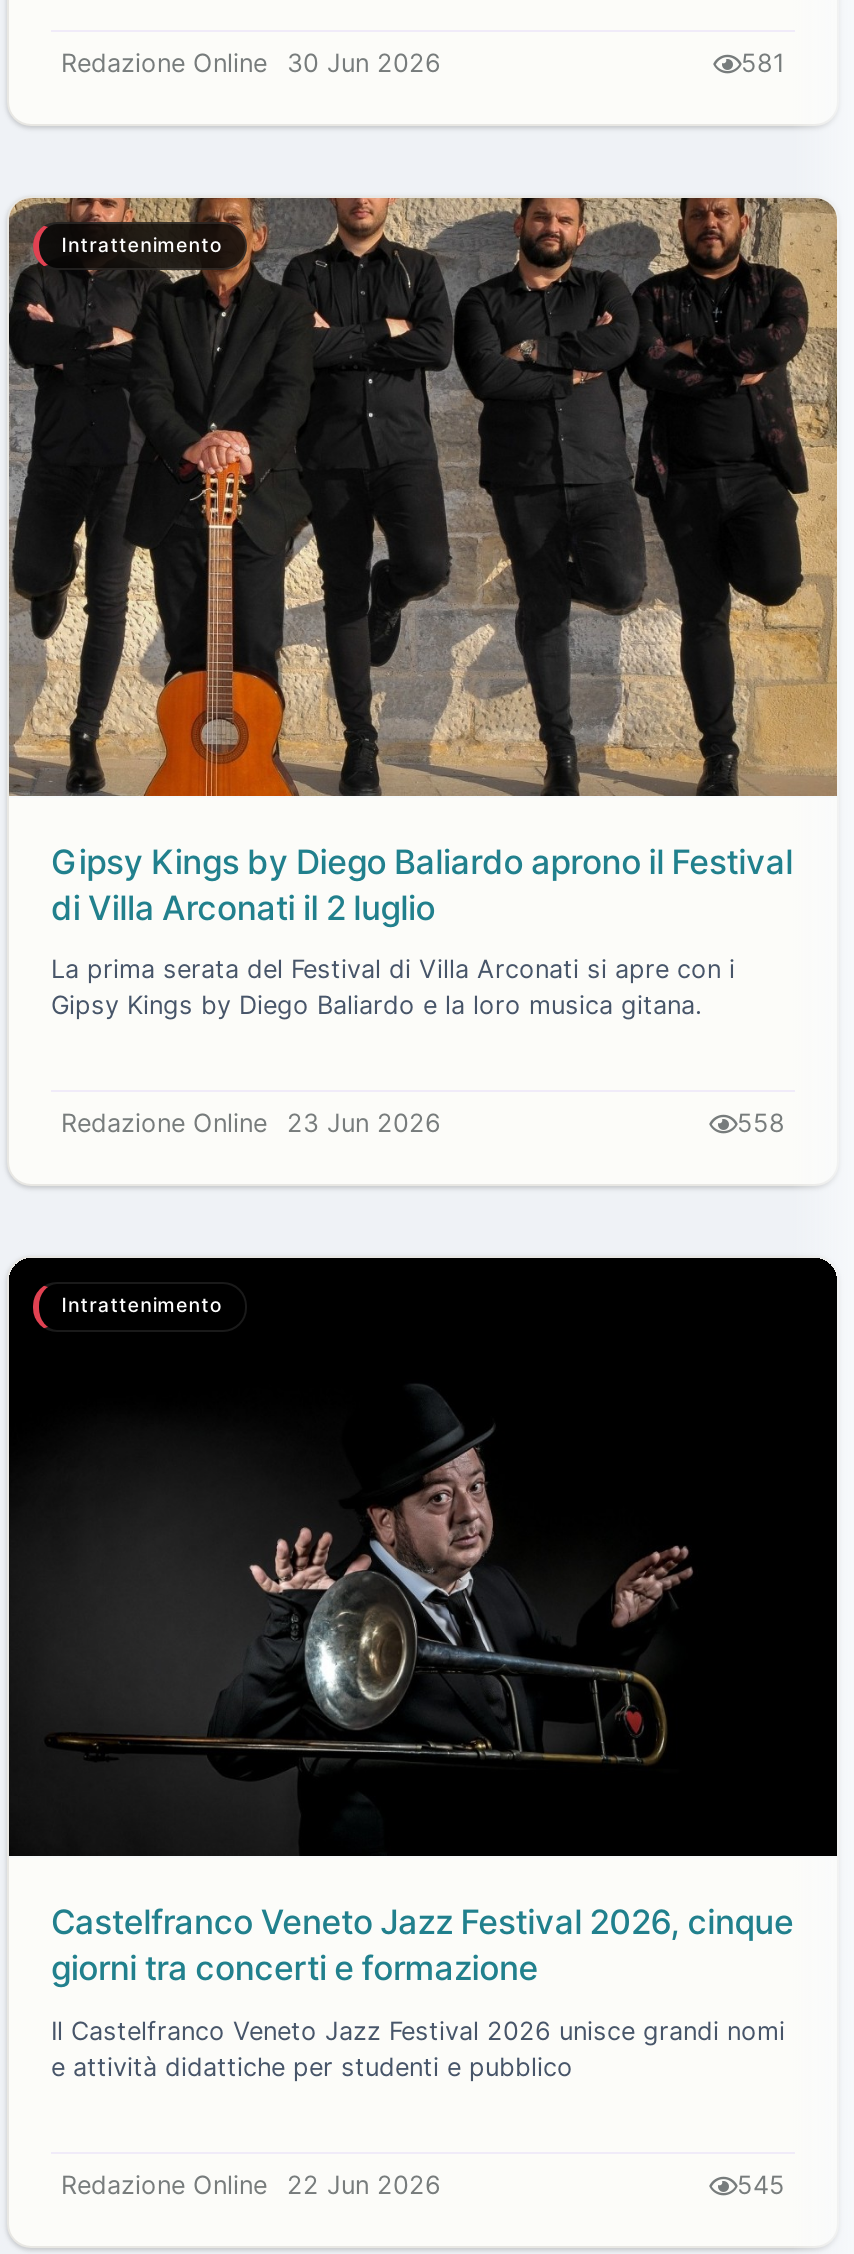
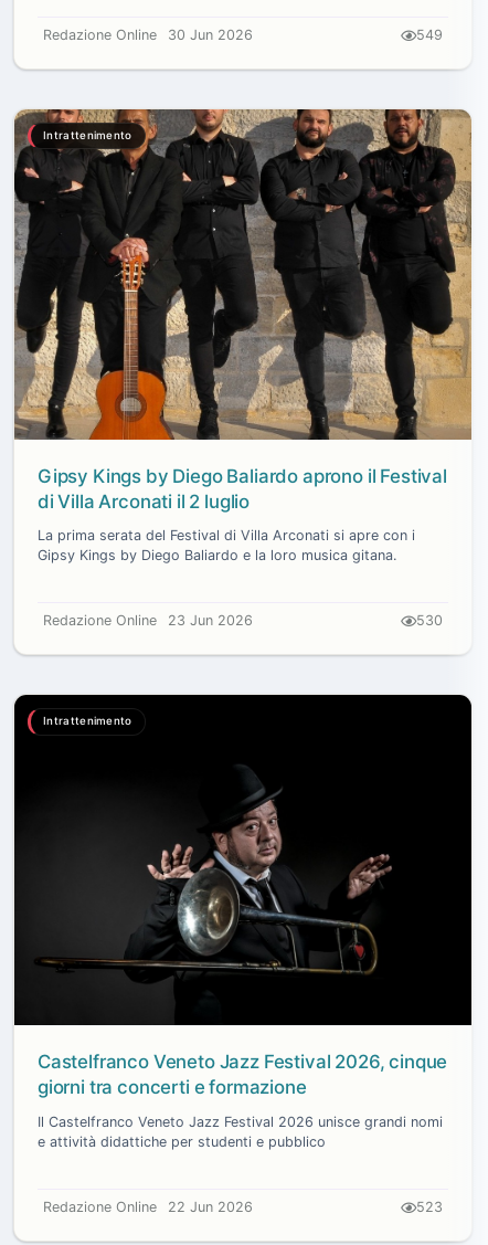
- 581
+ 549

- 558
+ 530

- 545
+ 523
